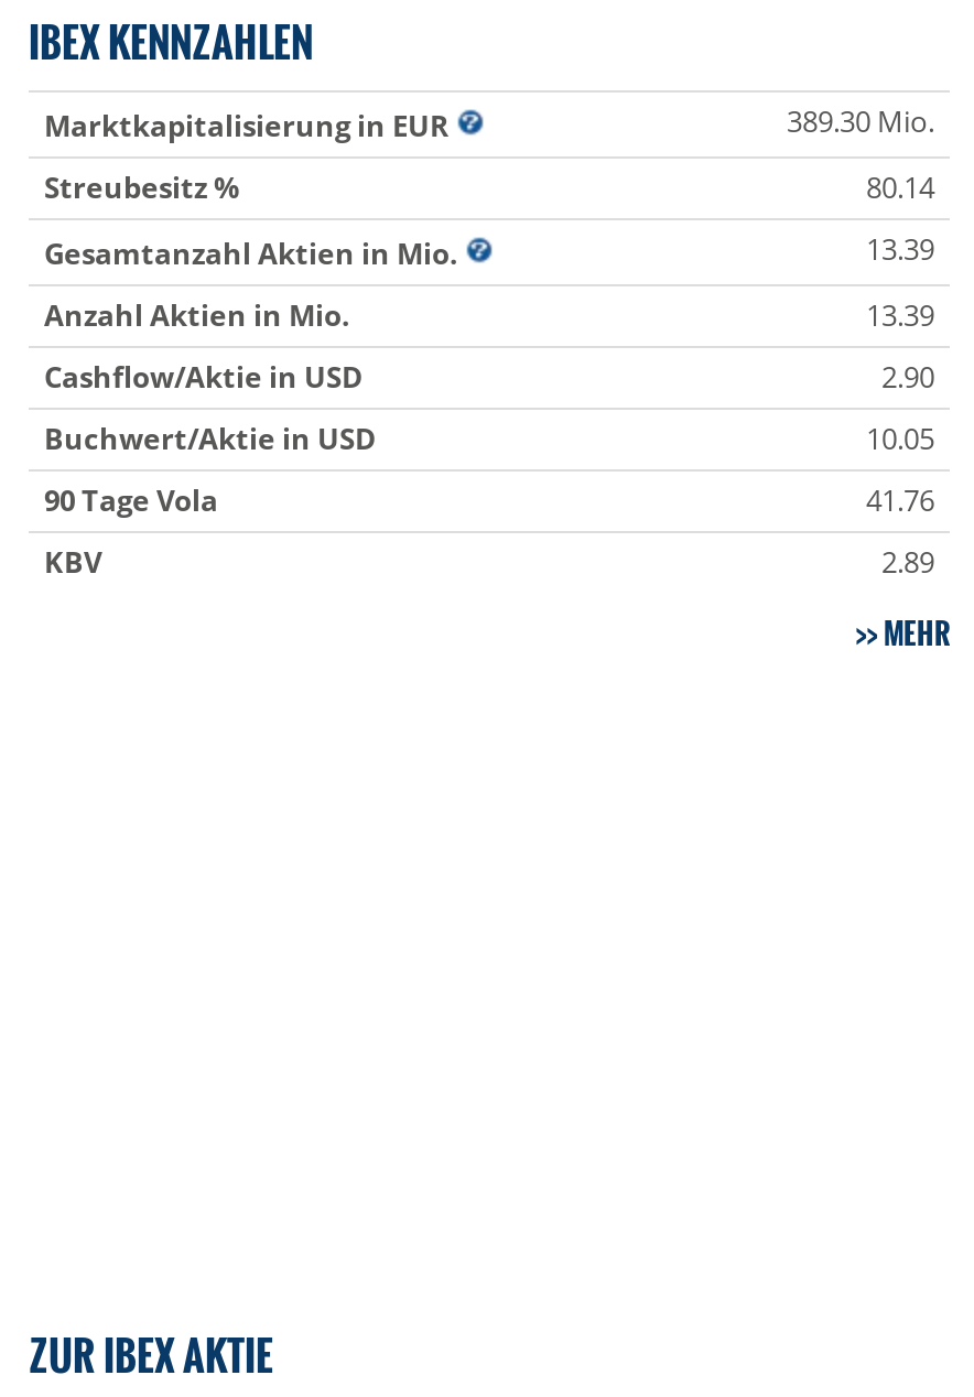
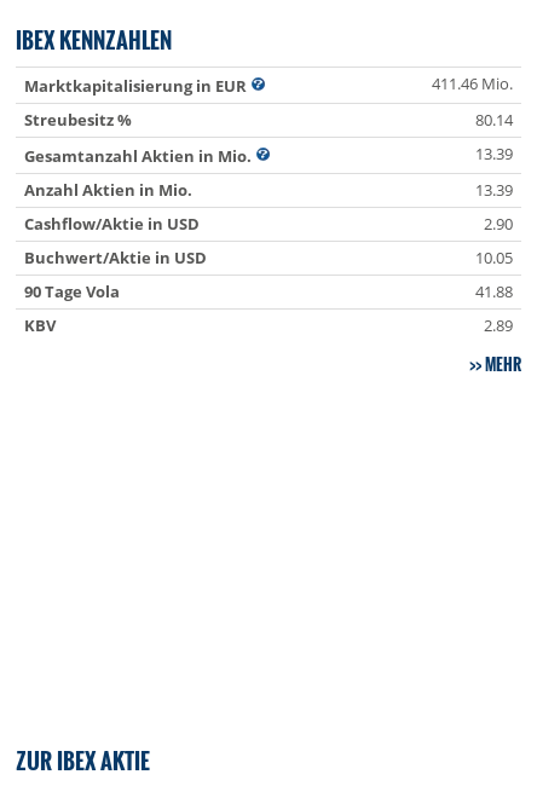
- 389.30 Mio.
+ 411.46 Mio.

- 41.76
+ 41.88
